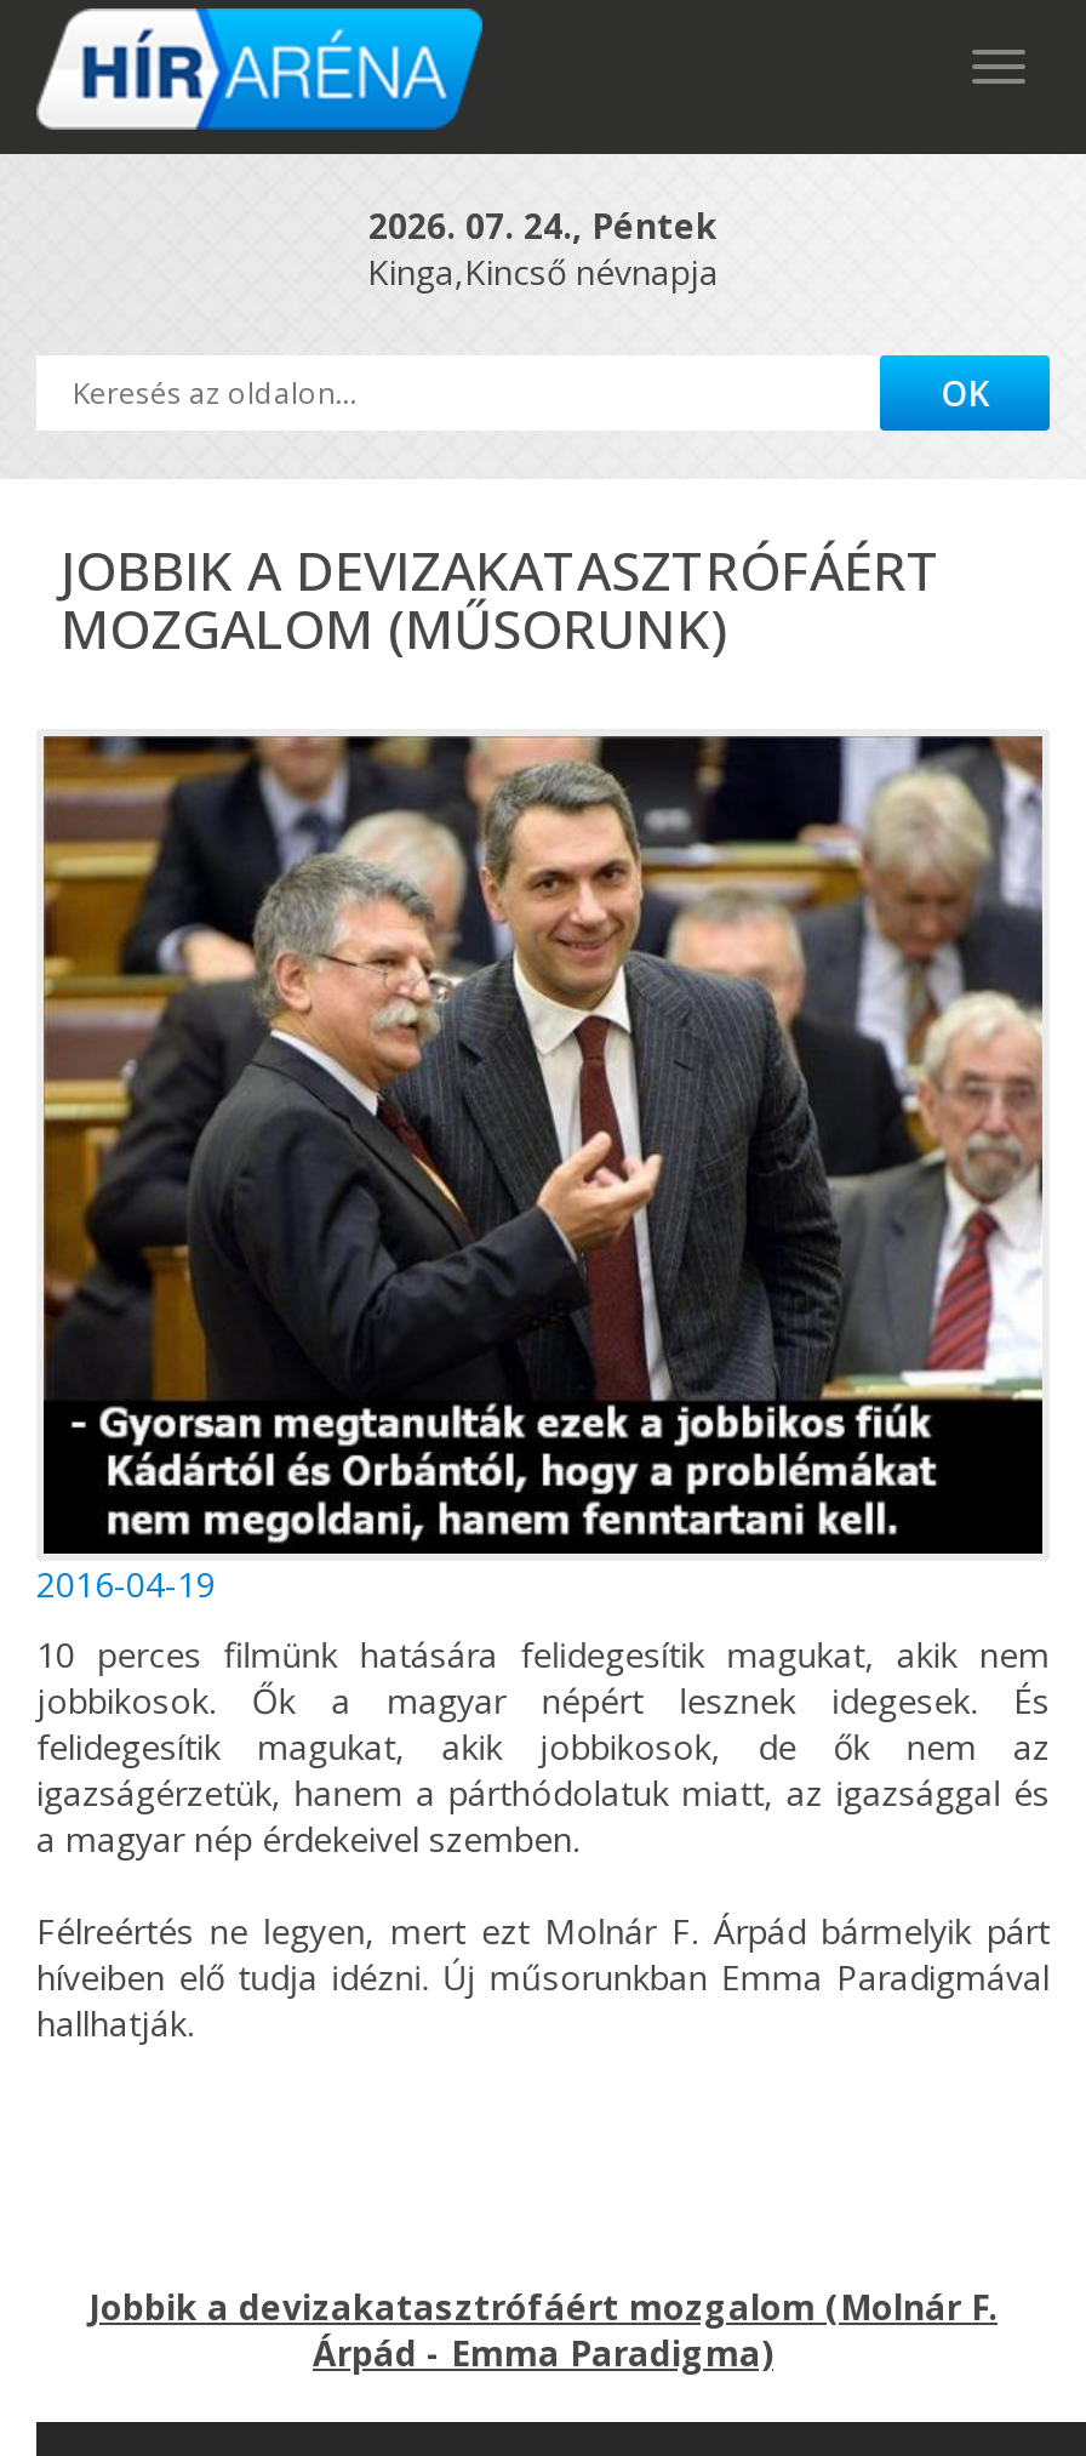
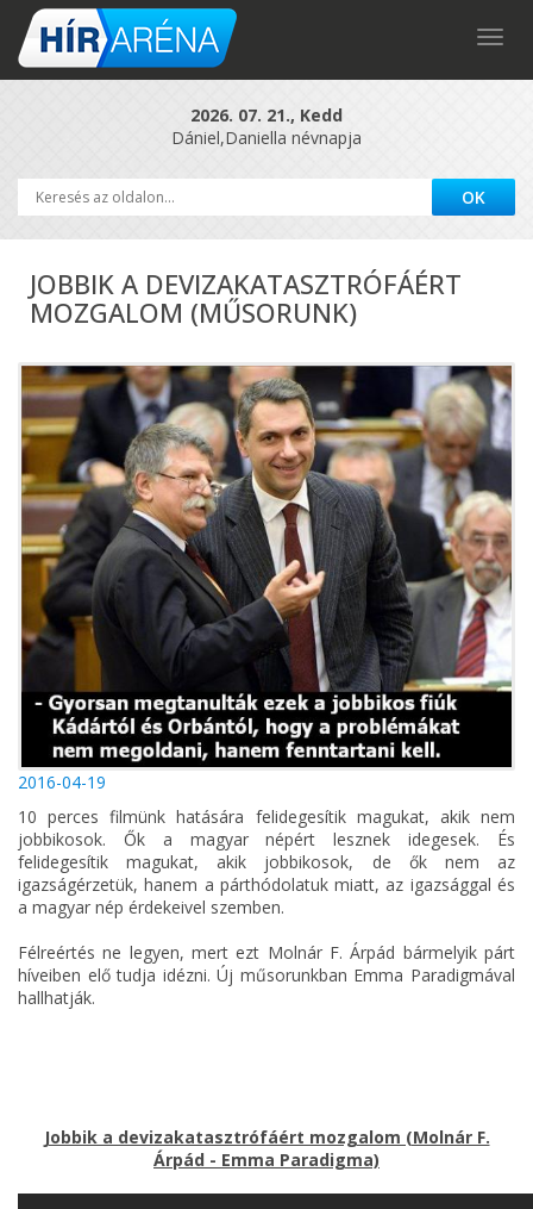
- 2026. 07. 24., Péntek
- Kinga,Kincső névnapja
+ 2026. 07. 21., Kedd
+ Dániel,Daniella névnapja
